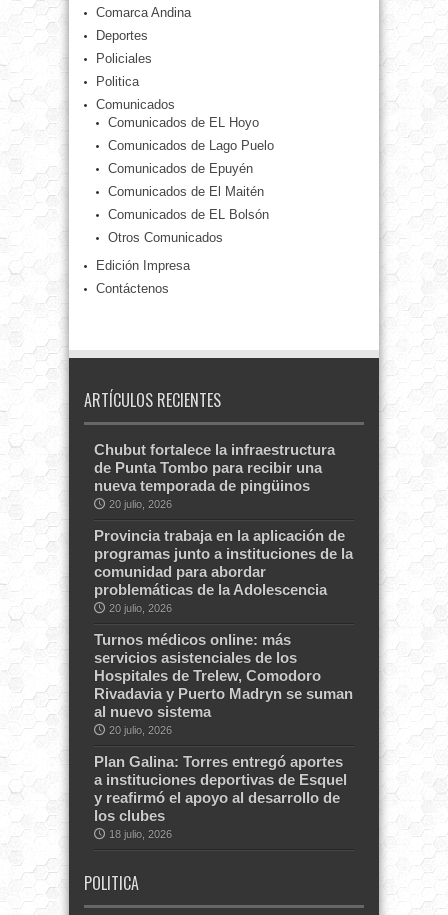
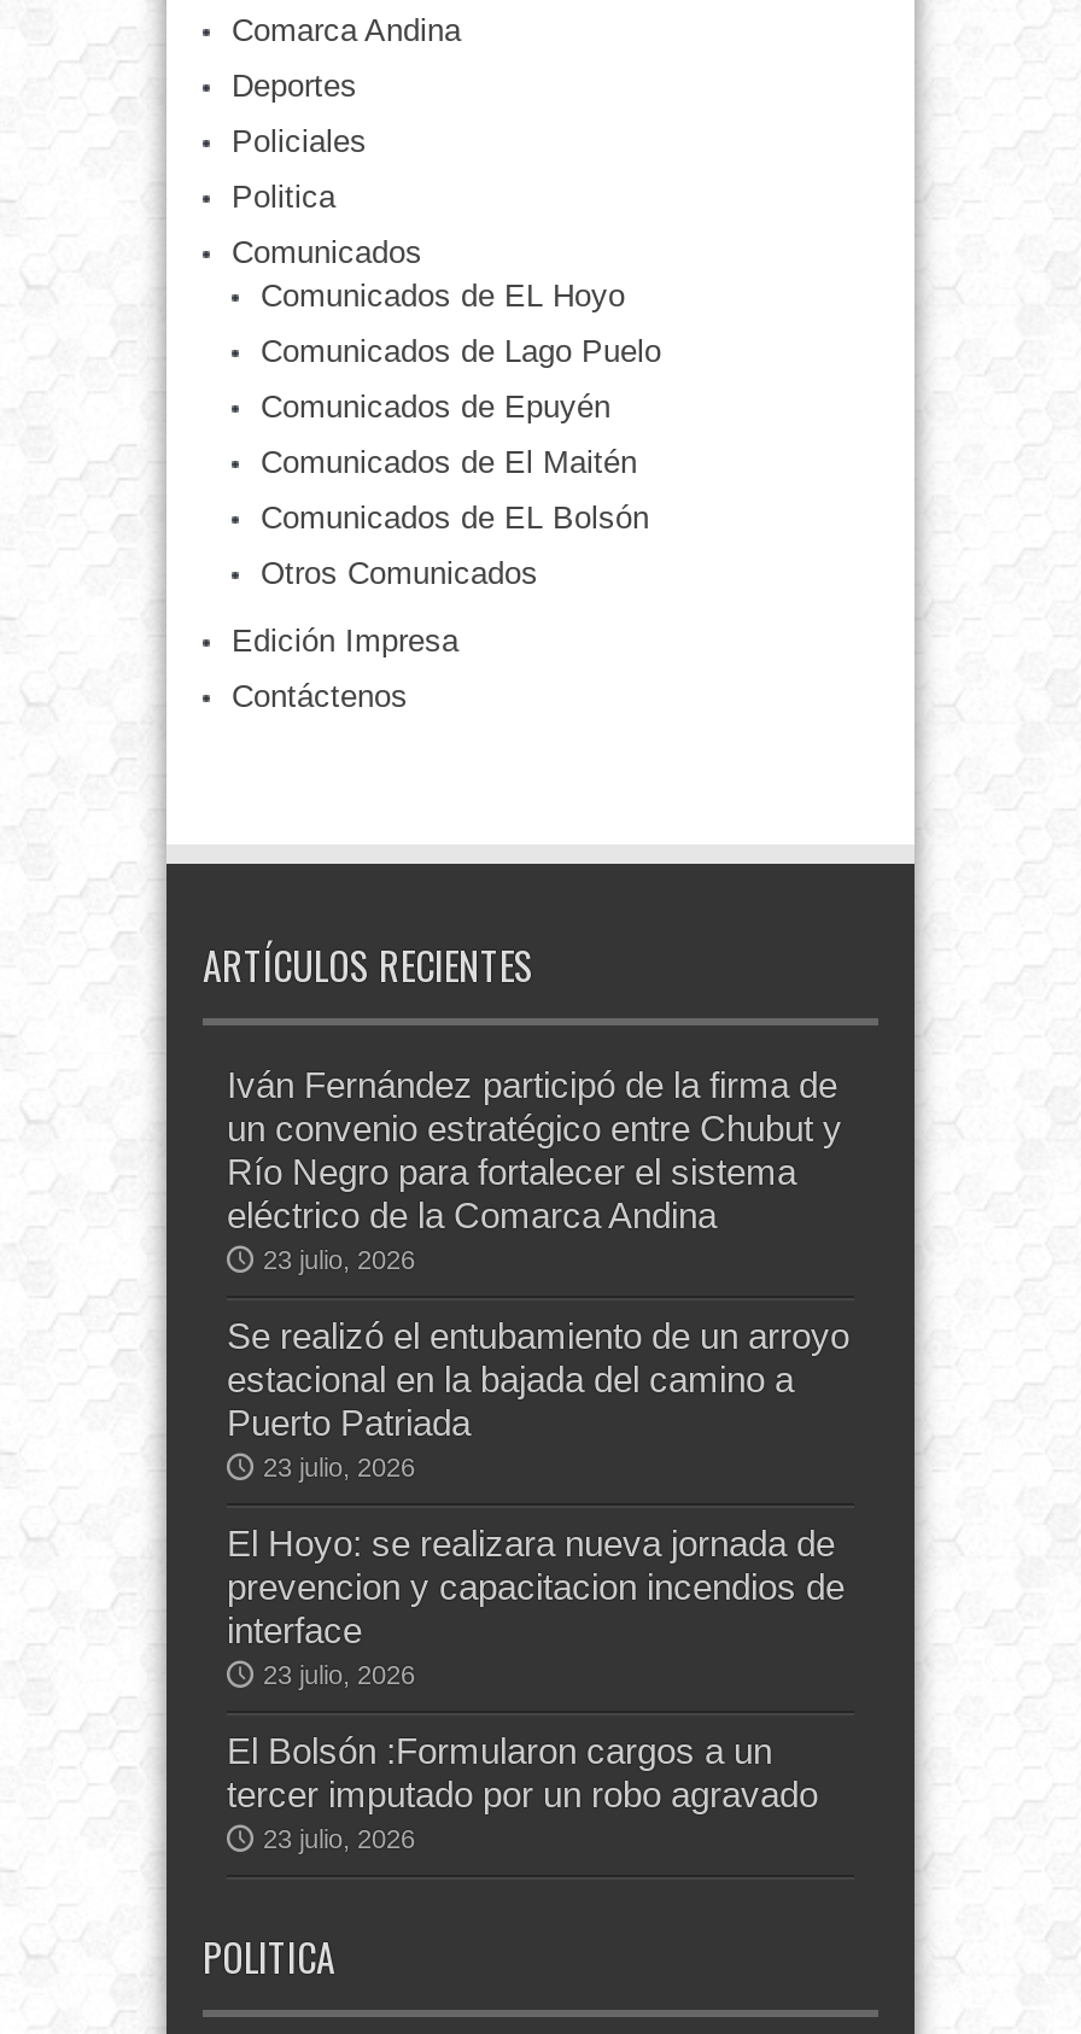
- Chubut fortalece la infraestructura
- de Punta Tombo para recibir una
- nueva temporada de pingüinos
- 20 julio, 2026
+ Iván Fernández participó de la firma de
+ un convenio estratégico entre Chubut y
+ Río Negro para fortalecer el sistema
+ eléctrico de la Comarca Andina
+ 23 julio, 2026

- Provincia trabaja en la aplicación de
- programas junto a instituciones de la
- comunidad para abordar
- problemáticas de la Adolescencia
- 20 julio, 2026
+ Se realizó el entubamiento de un arroyo
+ estacional en la bajada del camino a
+ Puerto Patriada
+ 23 julio, 2026

- Turnos médicos online: más
- servicios asistenciales de los
- Hospitales de Trelew, Comodoro
- Rivadavia y Puerto Madryn se suman
- al nuevo sistema
- 20 julio, 2026
+ El Hoyo: se realizara nueva jornada de
+ prevencion y capacitacion incendios de
+ interface
+ 23 julio, 2026

- Plan Galina: Torres entregó aportes
- a instituciones deportivas de Esquel
- y reafirmó el apoyo al desarrollo de
- los clubes
- 18 julio, 2026
+ El Bolsón :Formularon cargos a un
+ tercer imputado por un robo agravado
+ 23 julio, 2026
